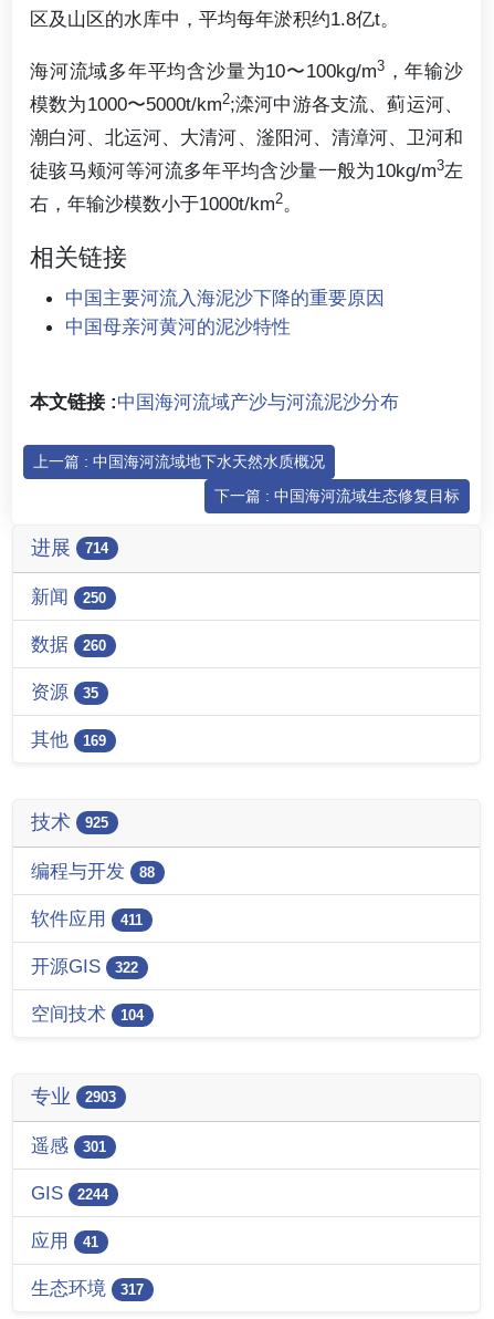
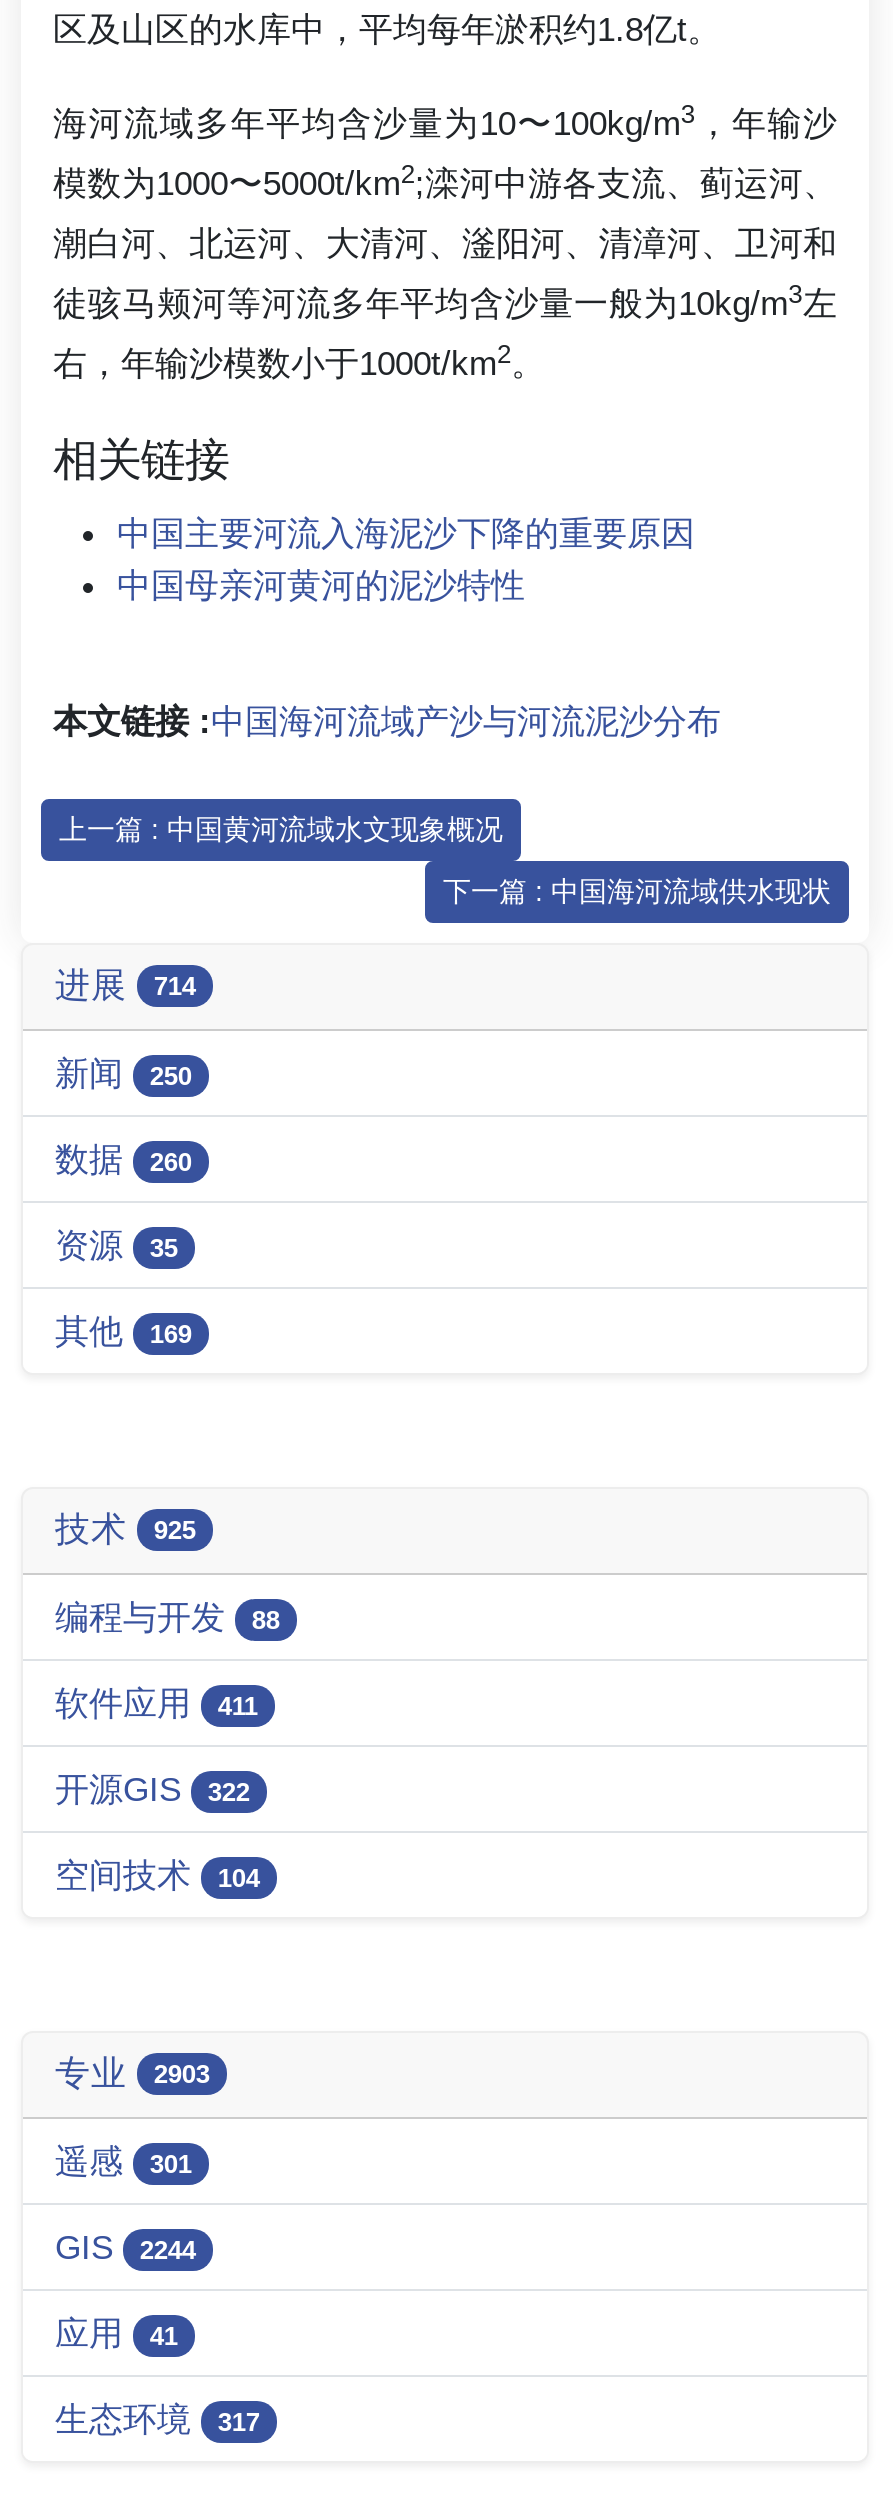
- 上一篇 : 中国海河流域地下水天然水质概况
+ 上一篇 : 中国黄河流域水文现象概况

- 下一篇 : 中国海河流域生态修复目标
+ 下一篇 : 中国海河流域供水现状
